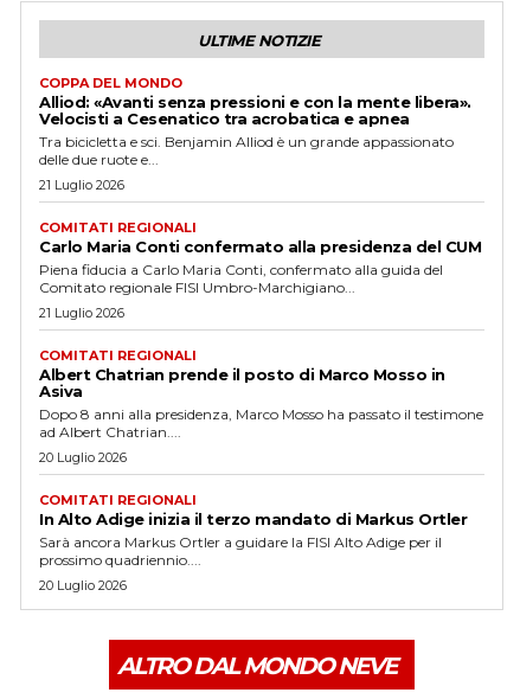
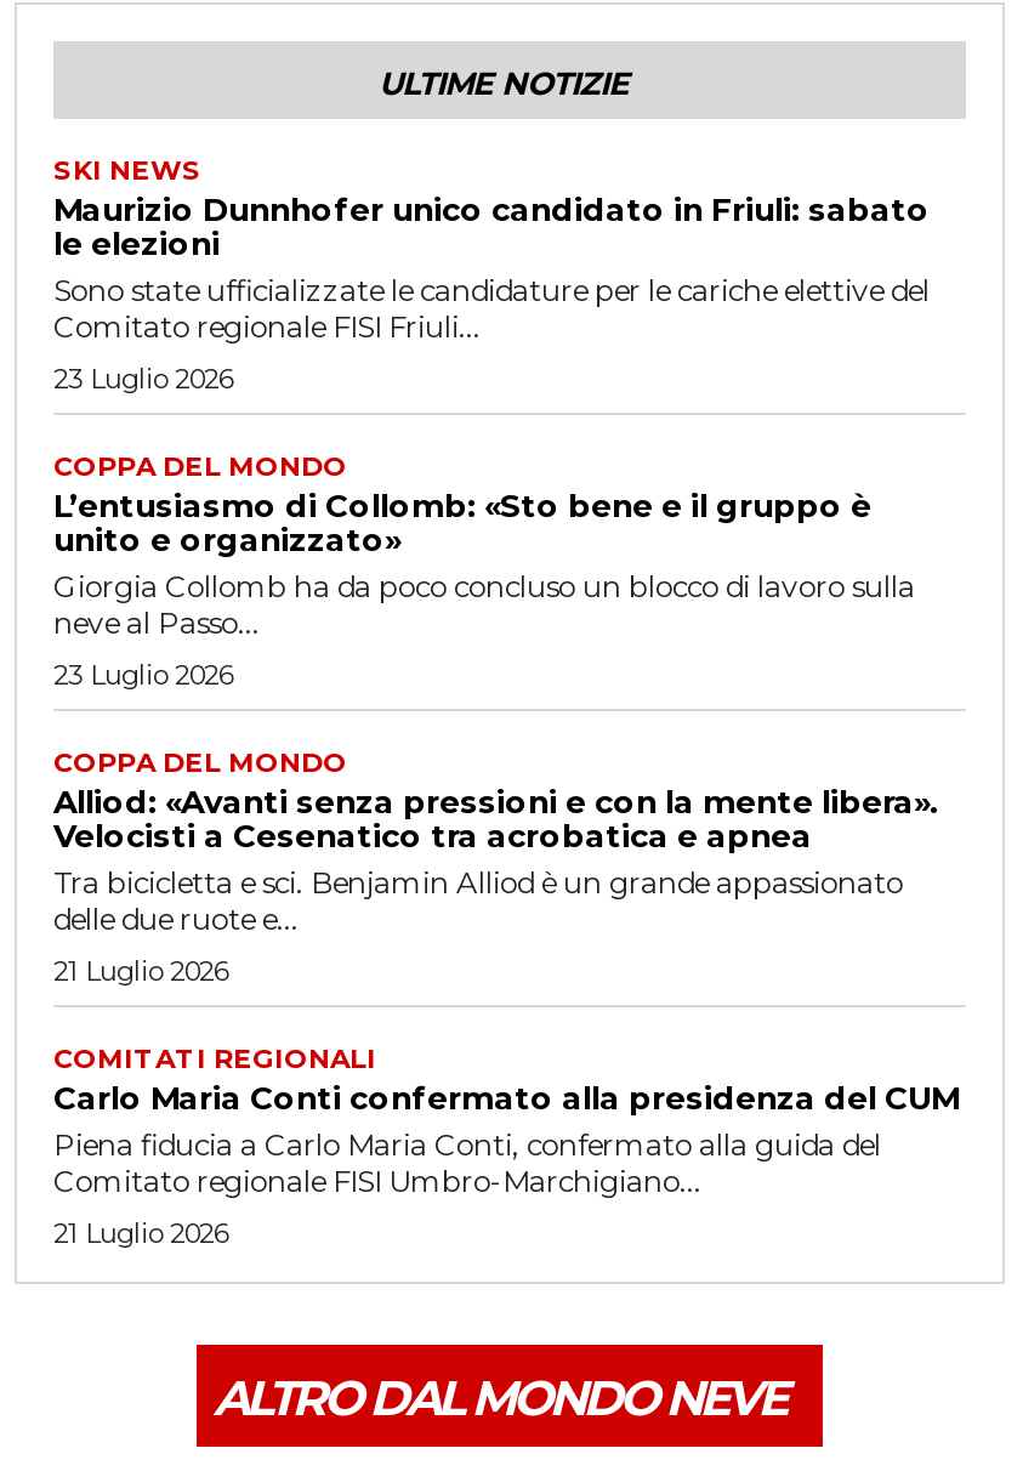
+ SKI NEWS
+ Maurizio Dunnhofer unico candidato in Friuli: sabato
+ le elezioni
+ Sono state ufficializzate le candidature per le cariche elettive del
+ Comitato regionale FISI Friuli...
+ 23 Luglio 2026
+ COPPA DEL MONDO
+ L’entusiasmo di Collomb: «Sto bene e il gruppo è
+ unito e organizzato»
+ Giorgia Collomb ha da poco concluso un blocco di lavoro sulla
+ neve al Passo...
+ 23 Luglio 2026

moved down: COPPA DEL MONDO | Alliod: «Avanti senza pressioni e con la mente libera». | Velocisti a Cesenatico tra acrobatica e apnea | ... | Comitato regionale FISI Umbro-Marchigiano... | 21 Luglio 2026

- COMITATI REGIONALI
- Albert Chatrian prende il posto di Marco Mosso in
- Asiva
- Dopo 8 anni alla presidenza, Marco Mosso ha passato il testimone
- ad Albert Chatrian....
- 20 Luglio 2026
- COMITATI REGIONALI
- In Alto Adige inizia il terzo mandato di Markus Ortler
- Sarà ancora Markus Ortler a guidare la FISI Alto Adige per il
- prossimo quadriennio....
- 20 Luglio 2026
